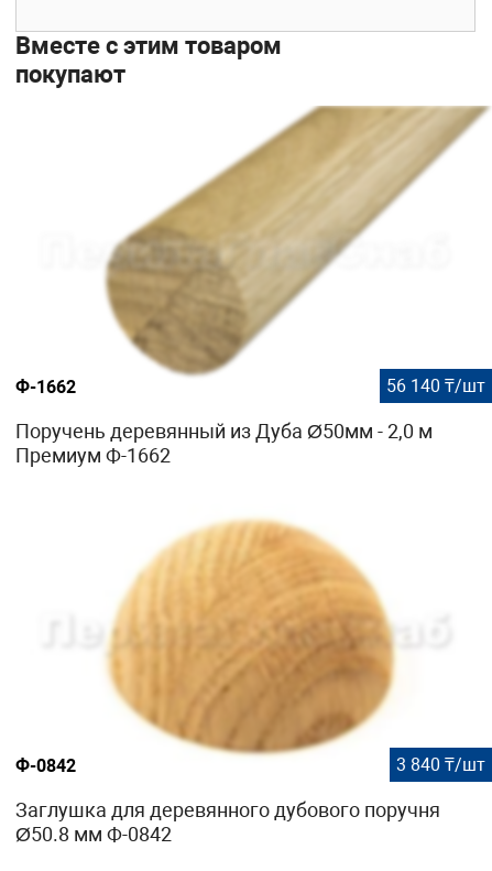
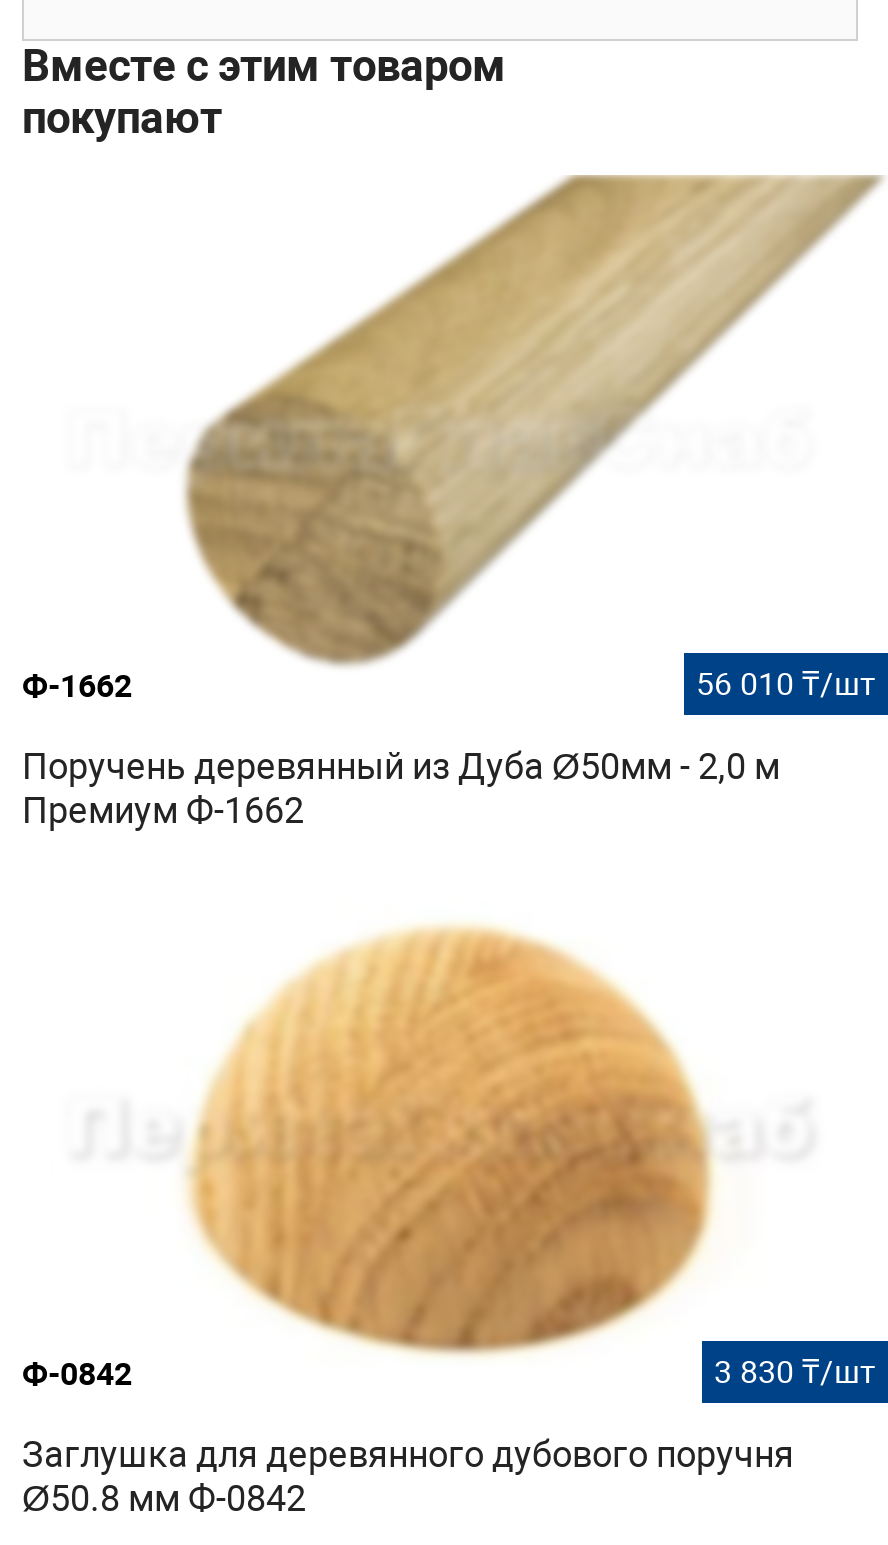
- 56 140 ₸/шт
+ 56 010 ₸/шт

- 3 840 ₸/шт
+ 3 830 ₸/шт
